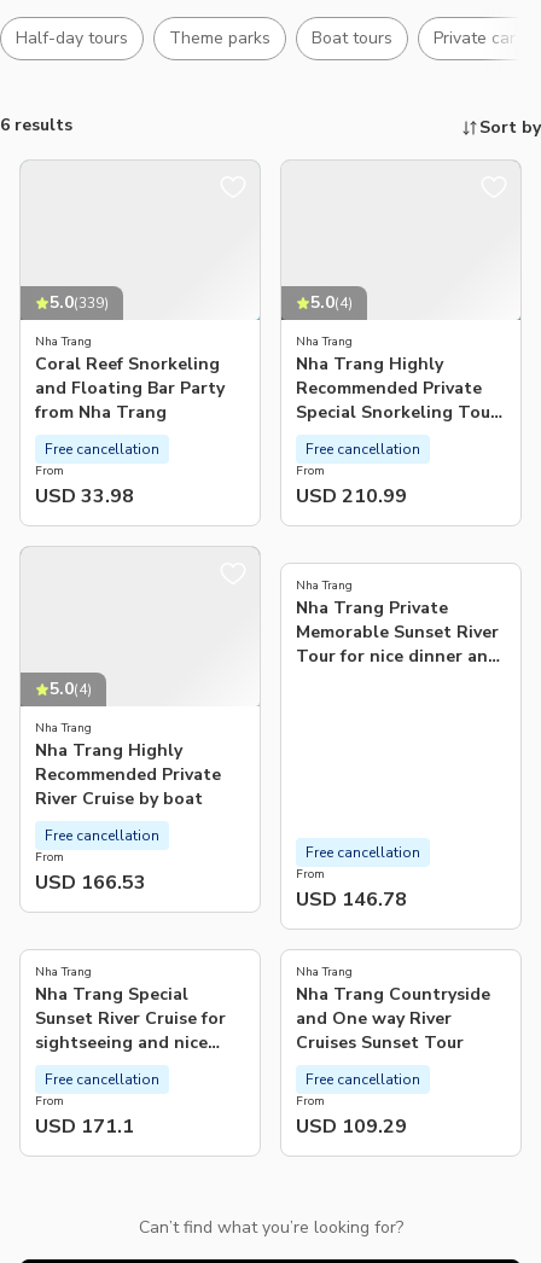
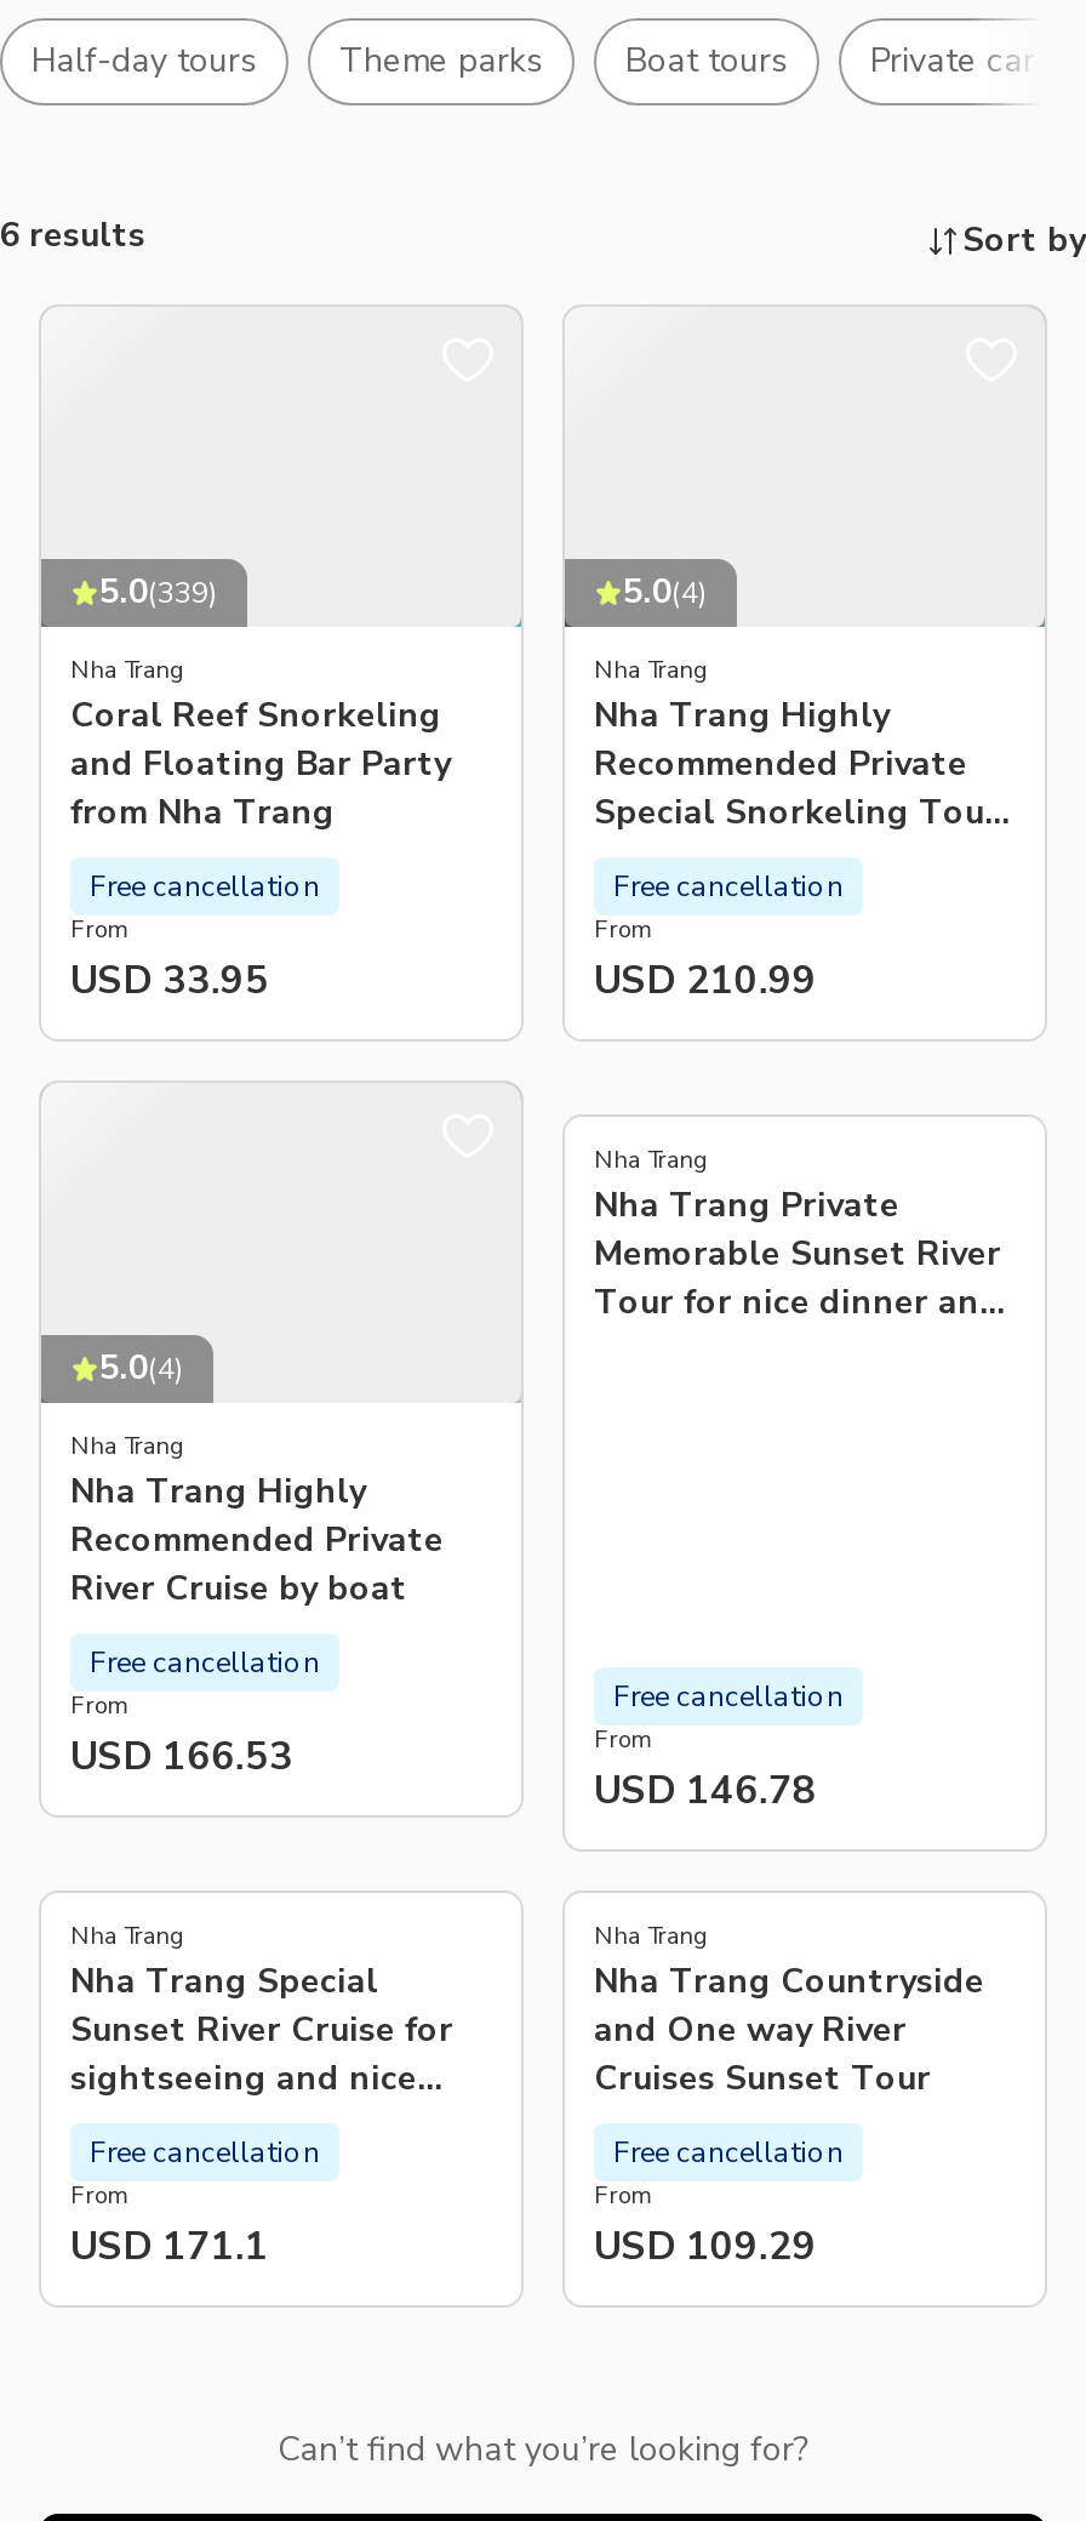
- USD 33.98
+ USD 33.95
